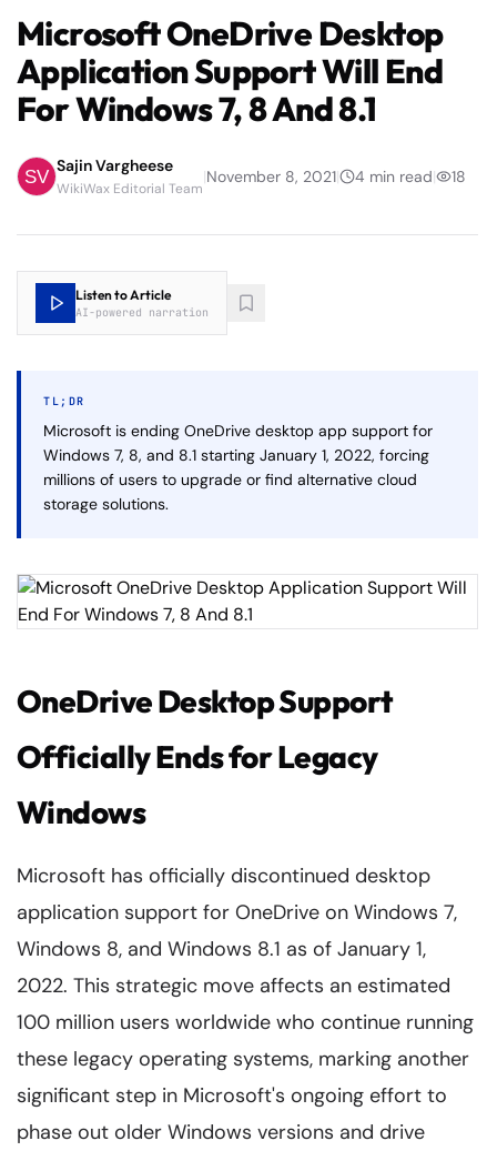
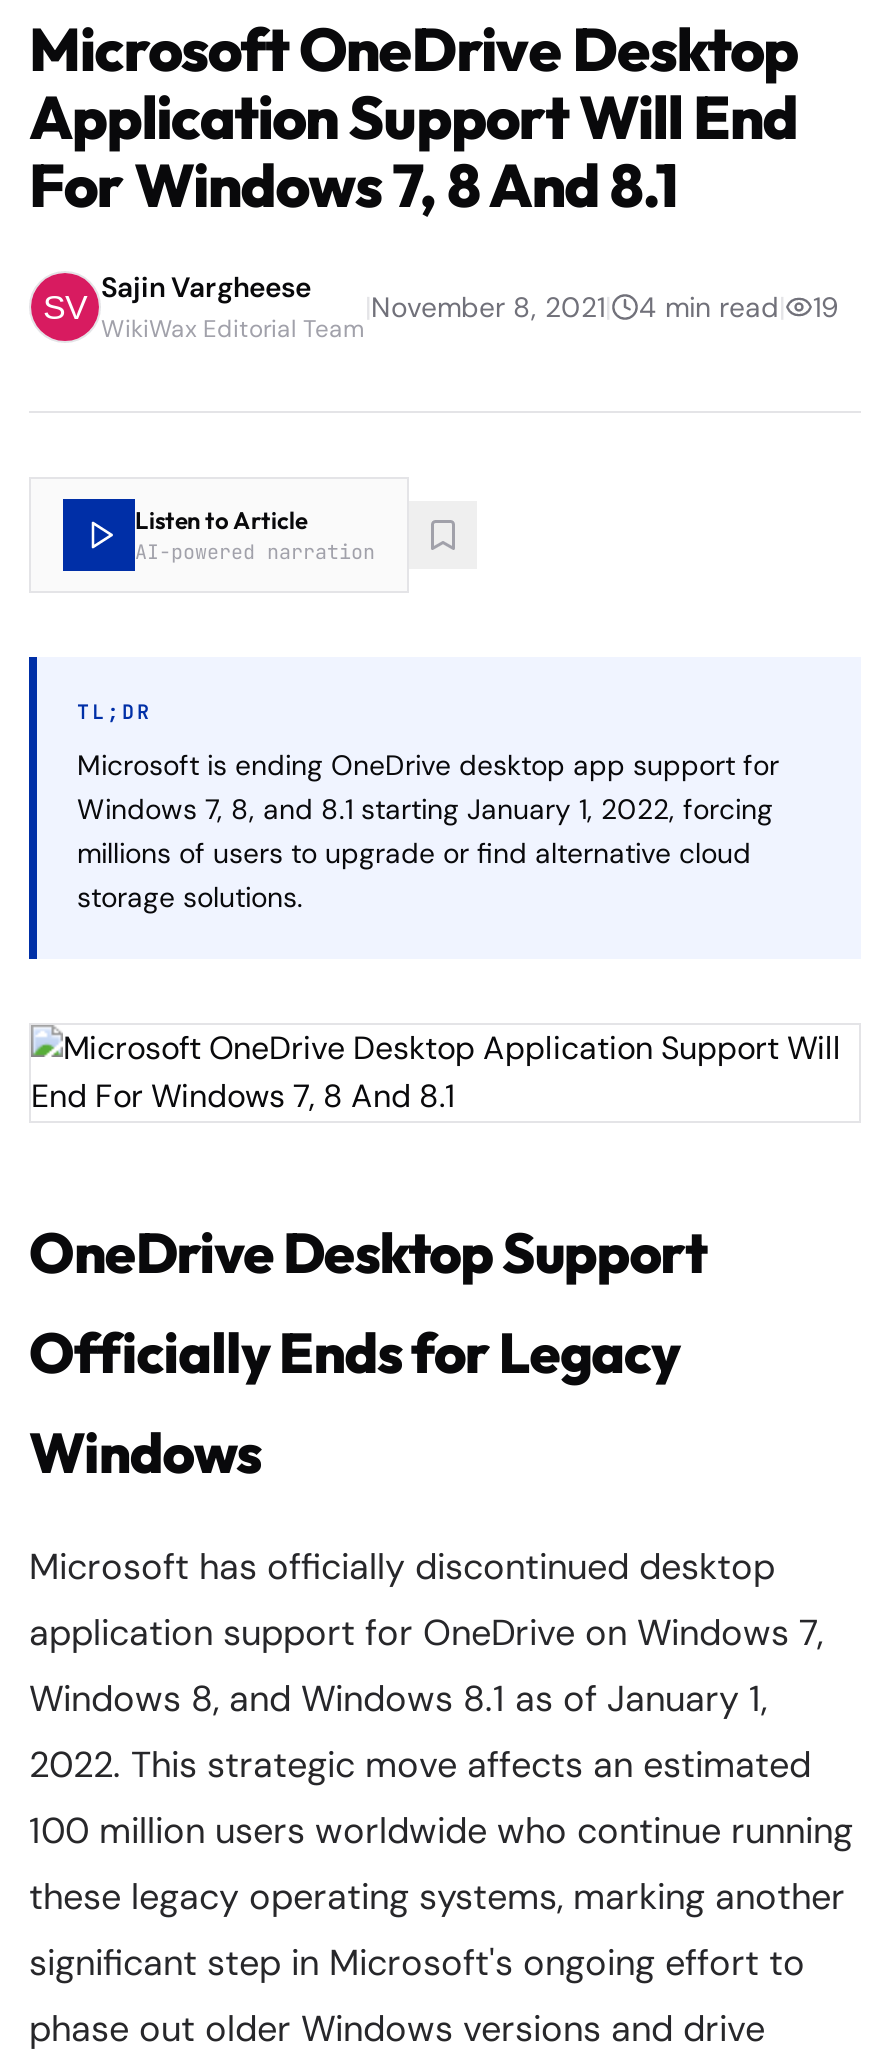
- 18
+ 19
